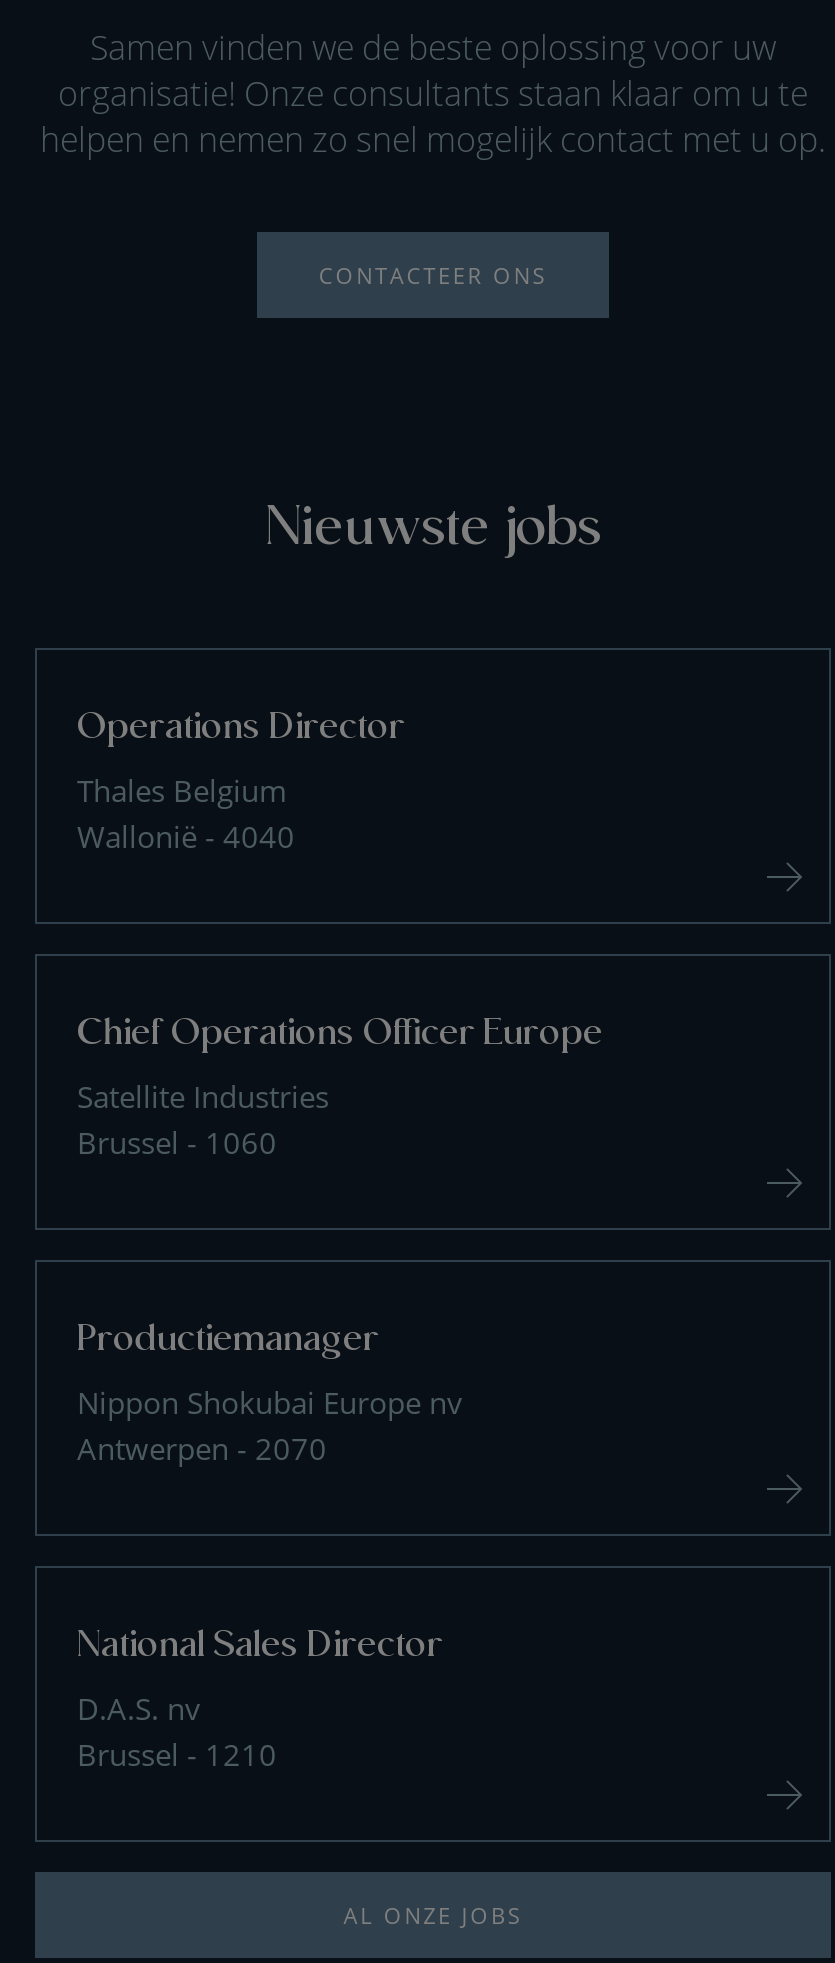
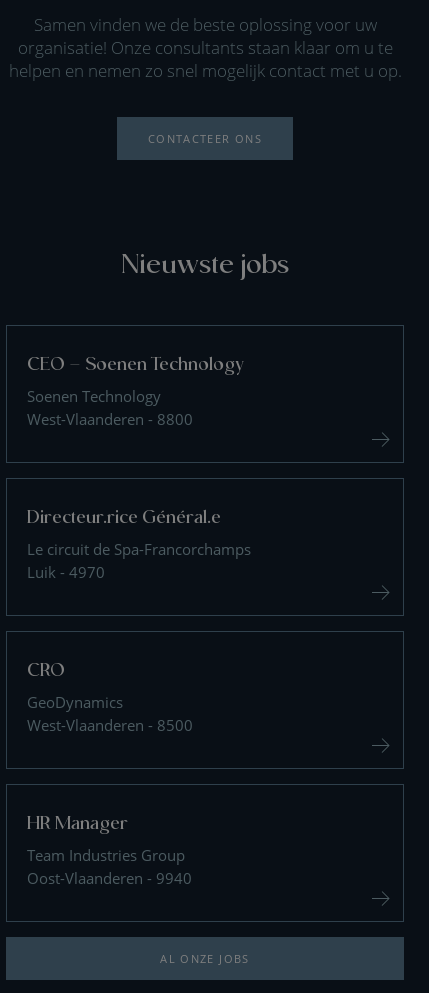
- Operations Director
+ CEO – Soenen Technology

- Thales Belgium
- Wallonië - 4040
+ Soenen Technology
+ West-Vlaanderen - 8800

- Chief Operations Officer Europe
+ Directeur.rice Général.e

- Satellite Industries
- Brussel - 1060
+ Le circuit de Spa-Francorchamps
+ Luik - 4970

- Productiemanager
+ CRO

- Nippon Shokubai Europe nv
- Antwerpen - 2070
+ GeoDynamics
+ West-Vlaanderen - 8500

- National Sales Director
+ HR Manager

- D.A.S. nv
- Brussel - 1210
+ Team Industries Group
+ Oost-Vlaanderen - 9940
